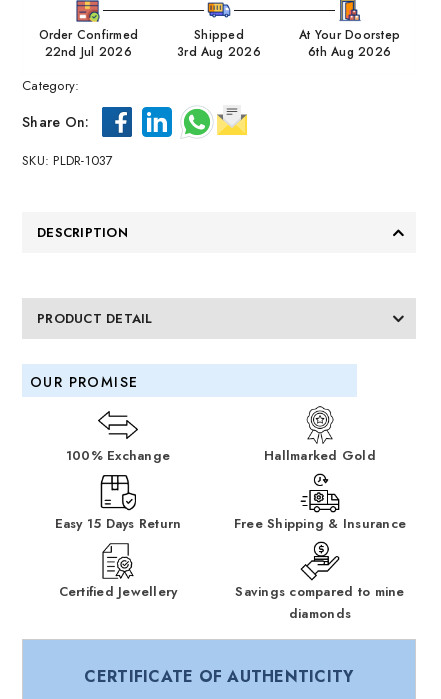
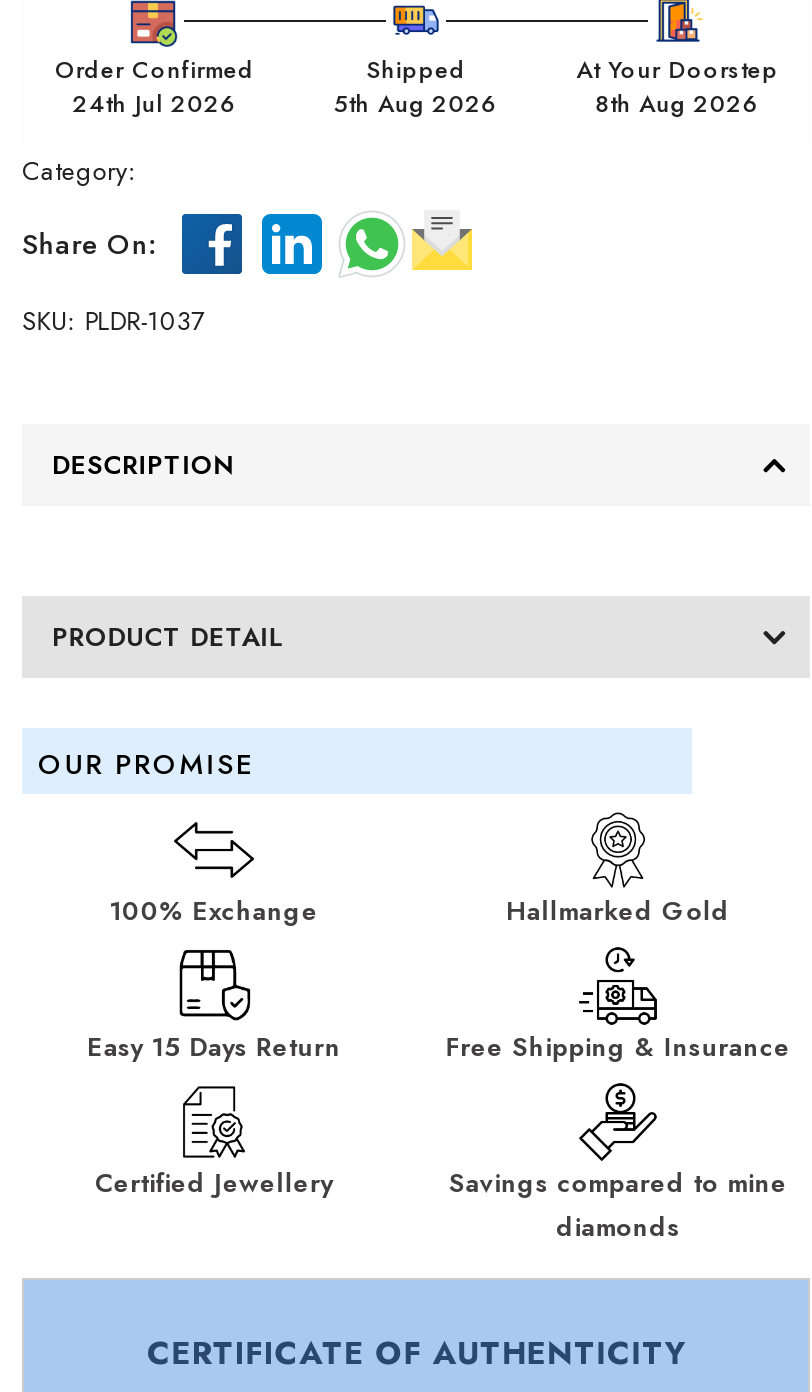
- 22nd Jul 2026
+ 24th Jul 2026

- 3rd Aug 2026
+ 5th Aug 2026

- 6th Aug 2026
+ 8th Aug 2026
